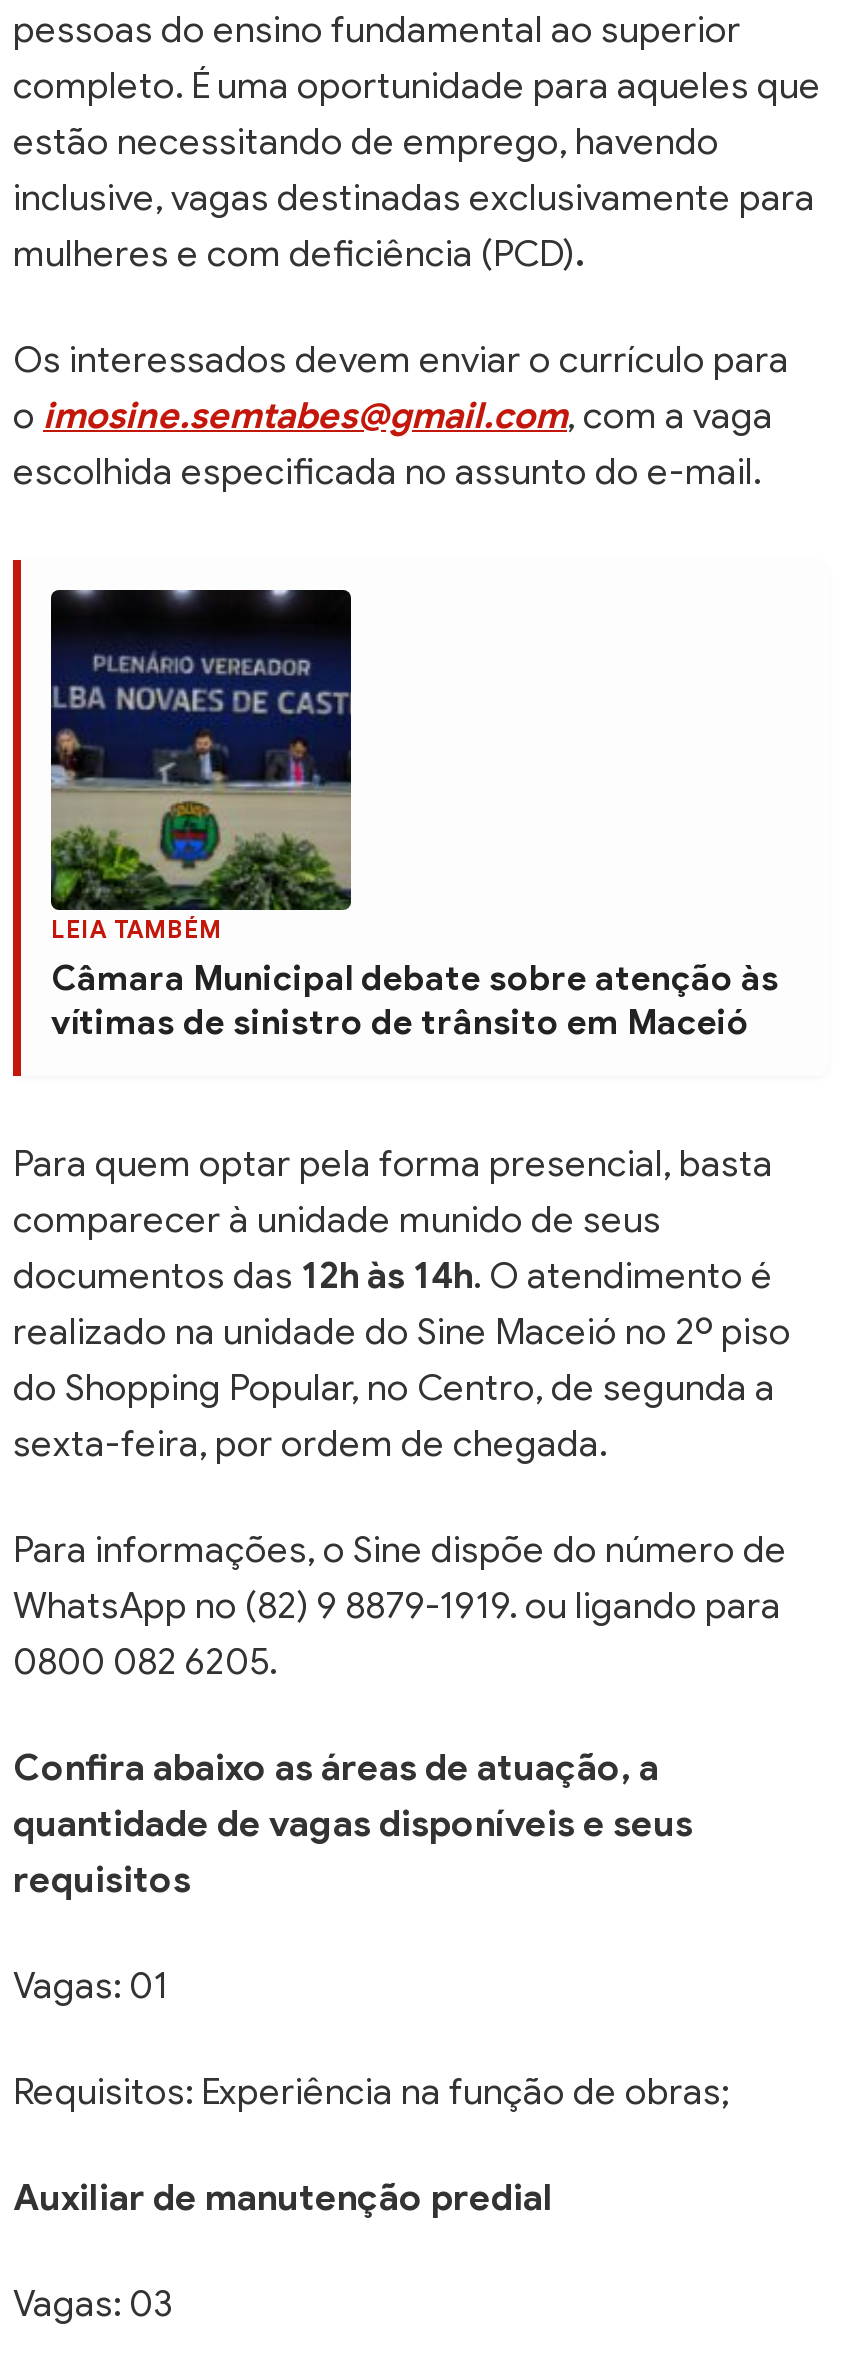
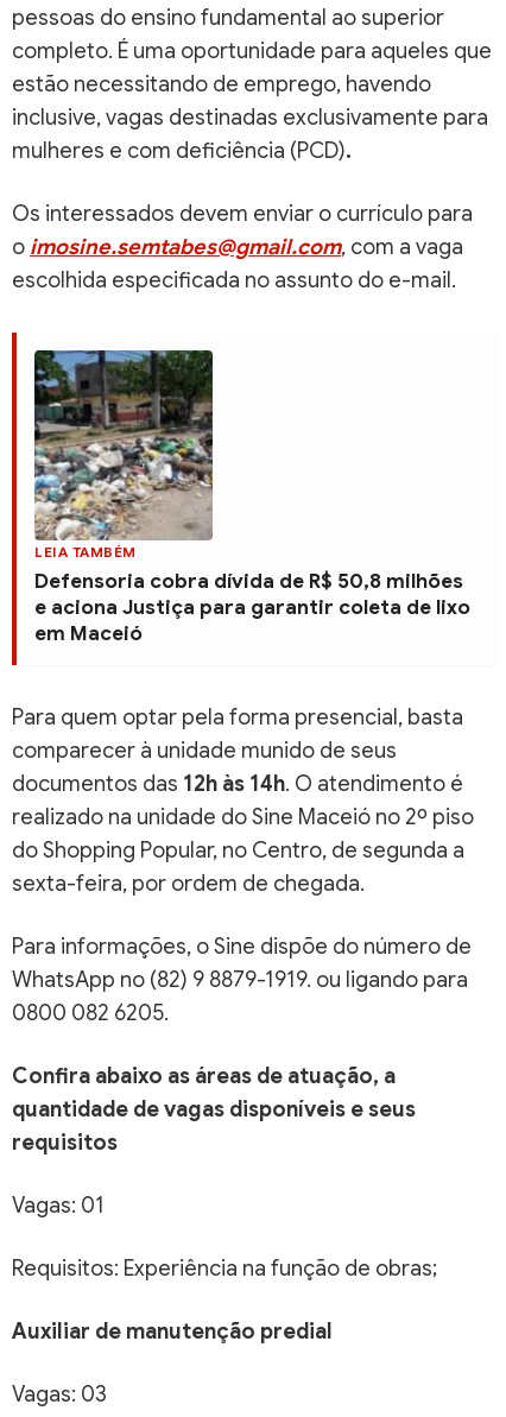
- [image]
- Câmara Municipal debate sobre atenção às
- vítimas de sinistro de trânsito em Maceió
+ [image]
+ Defensoria cobra dívida de R$ 50,8 milhões
+ e aciona Justiça para garantir coleta de lixo
+ em Maceió
